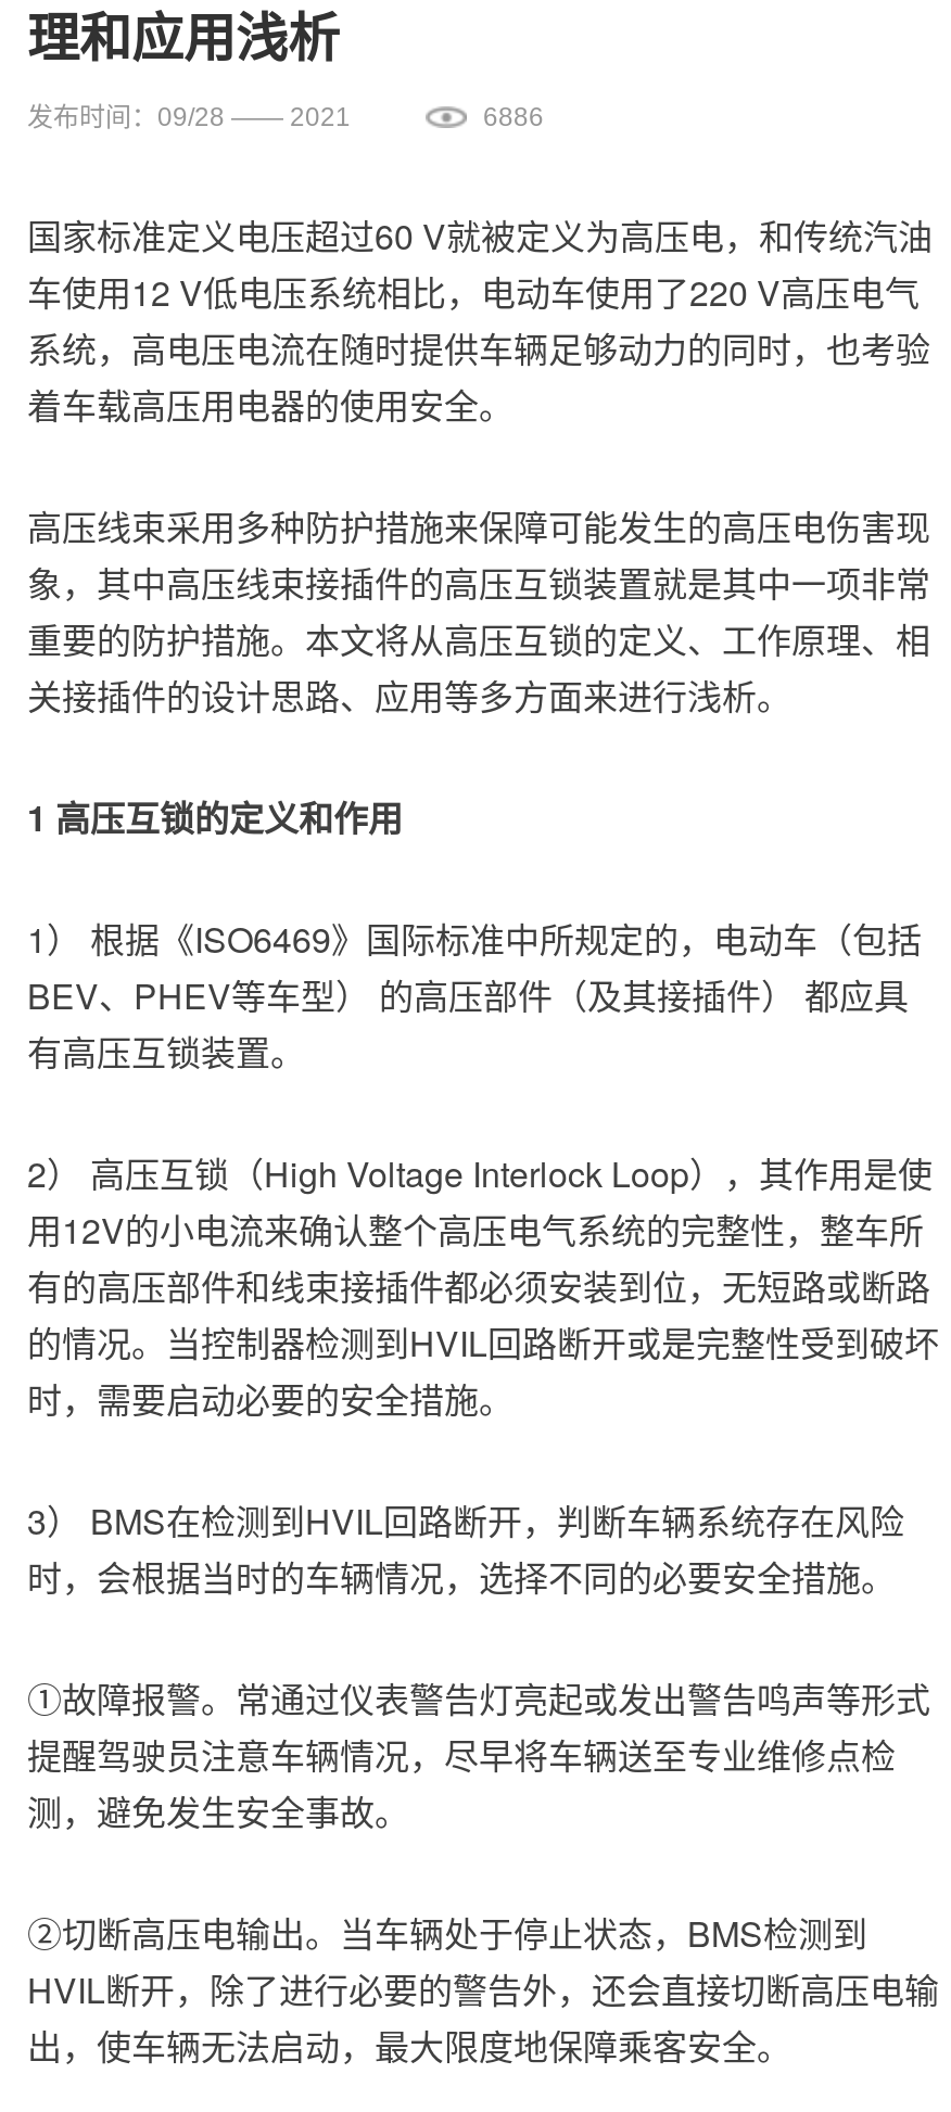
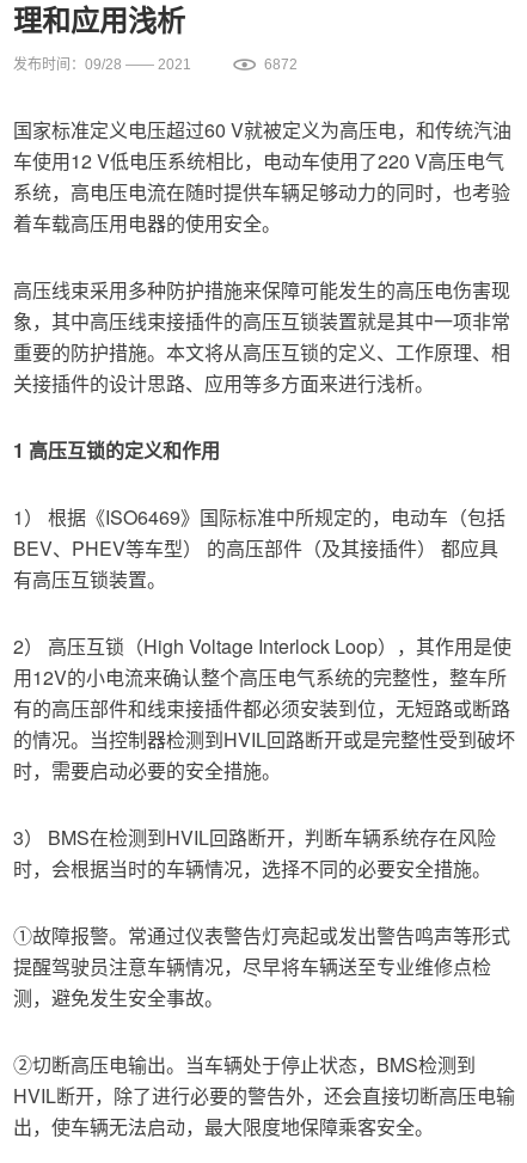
- 6886
+ 6872
